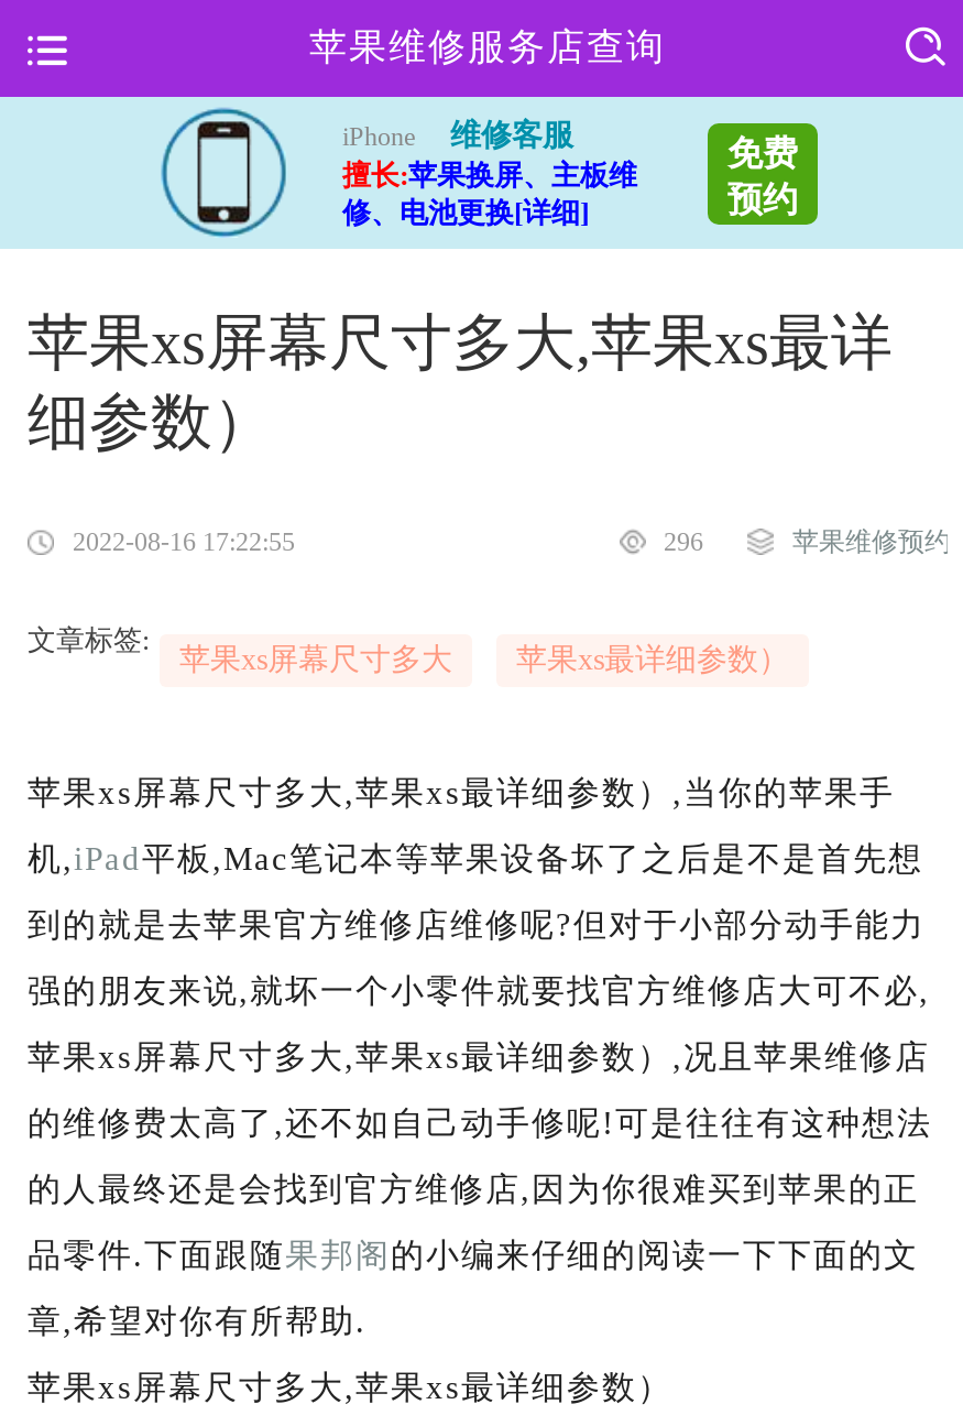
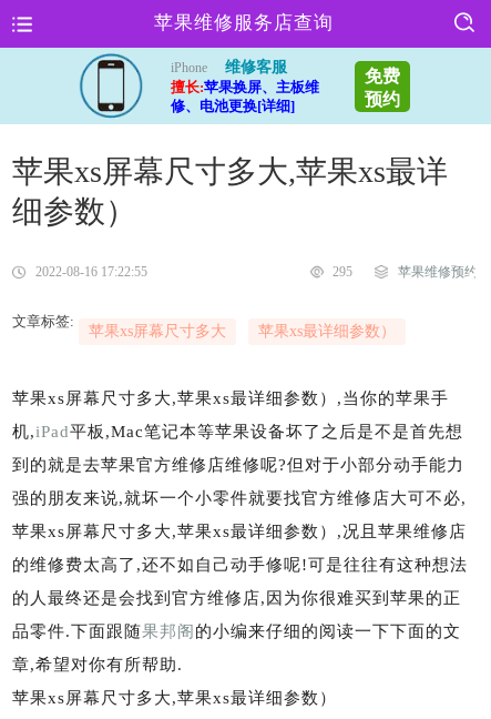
- 296
+ 295
